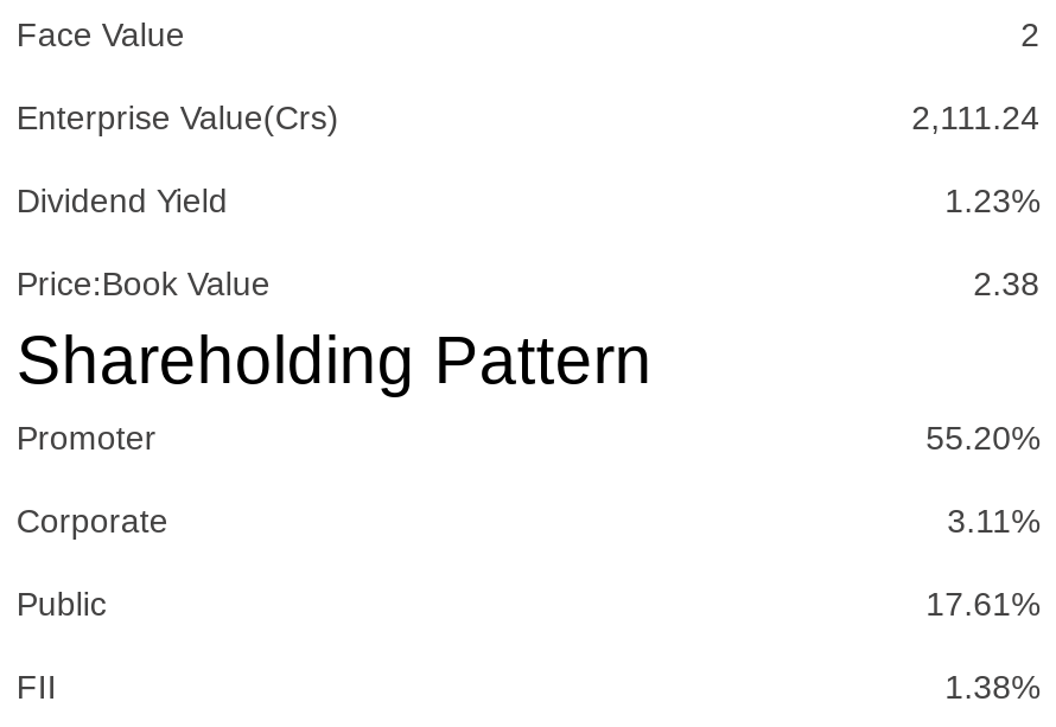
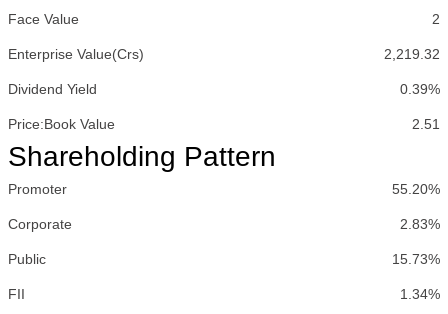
- 2,111.24
+ 2,219.32

- 1.23%
+ 0.39%

- 2.38
+ 2.51

- 3.11%
+ 2.83%

- 17.61%
+ 15.73%

- 1.38%
+ 1.34%
